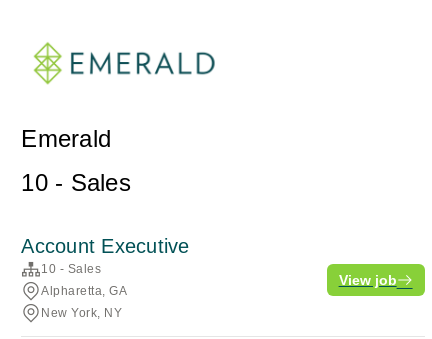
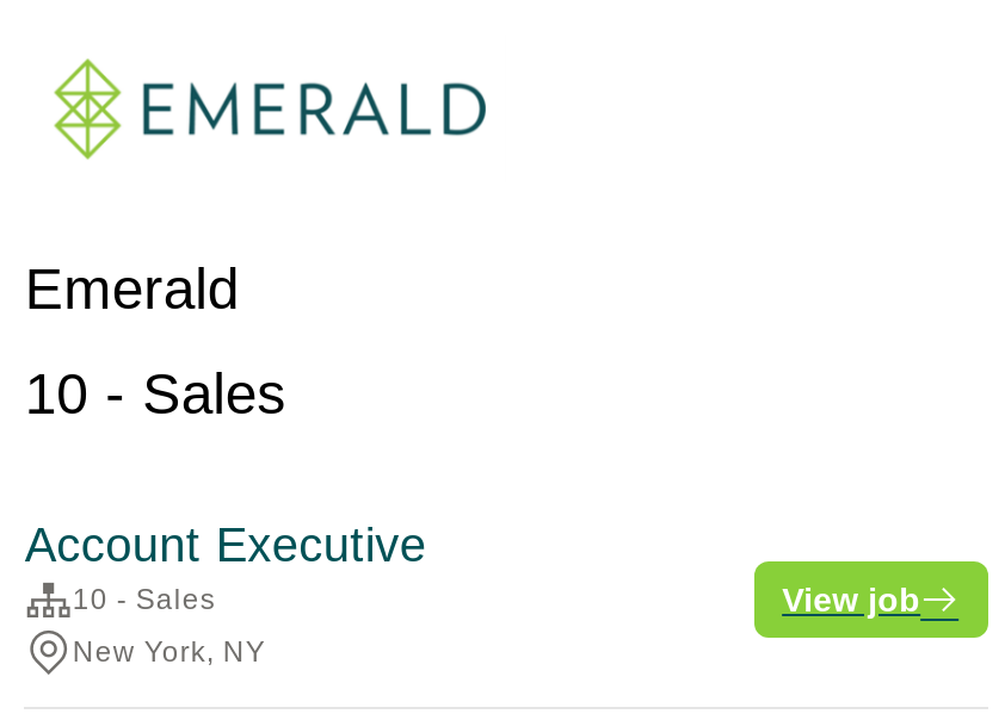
- Alpharetta, GA
